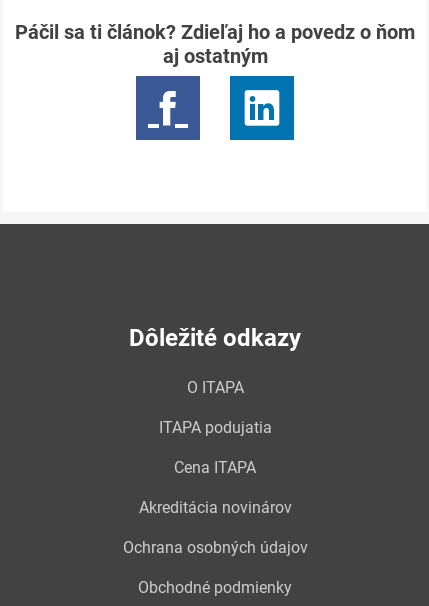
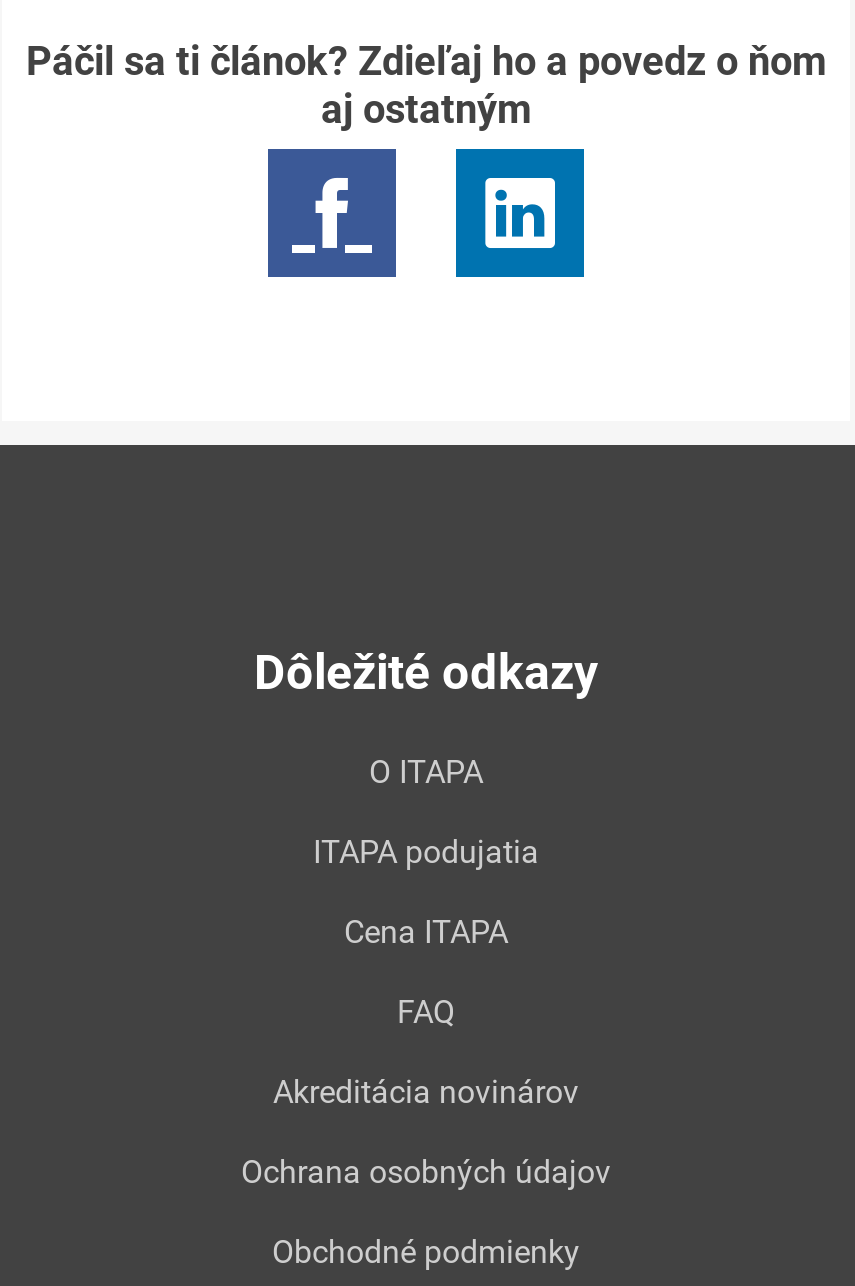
+ FAQ
